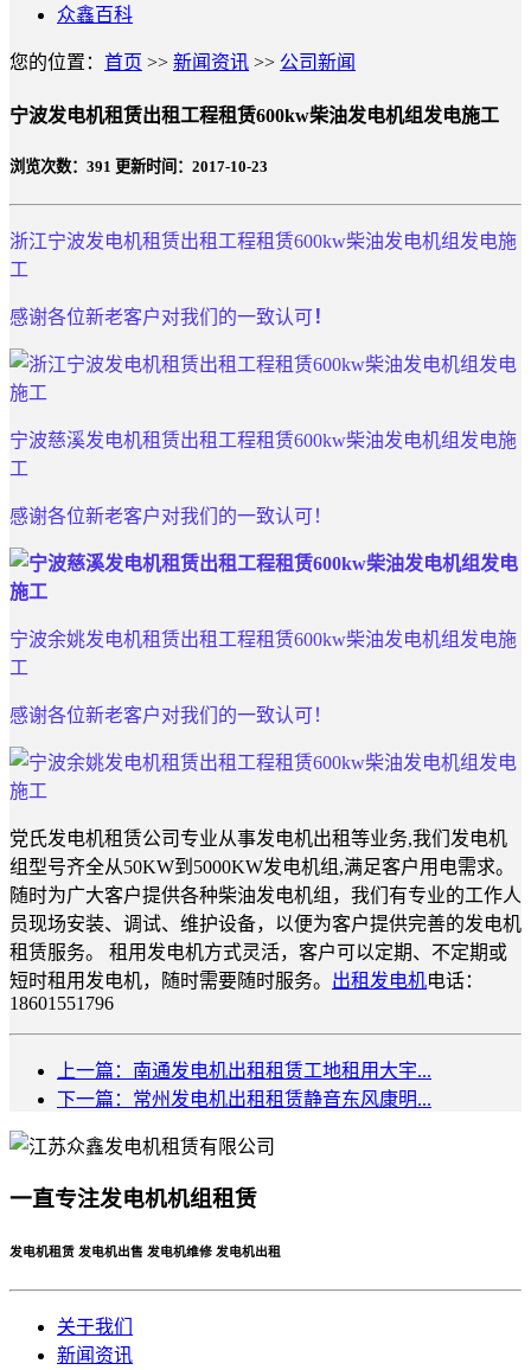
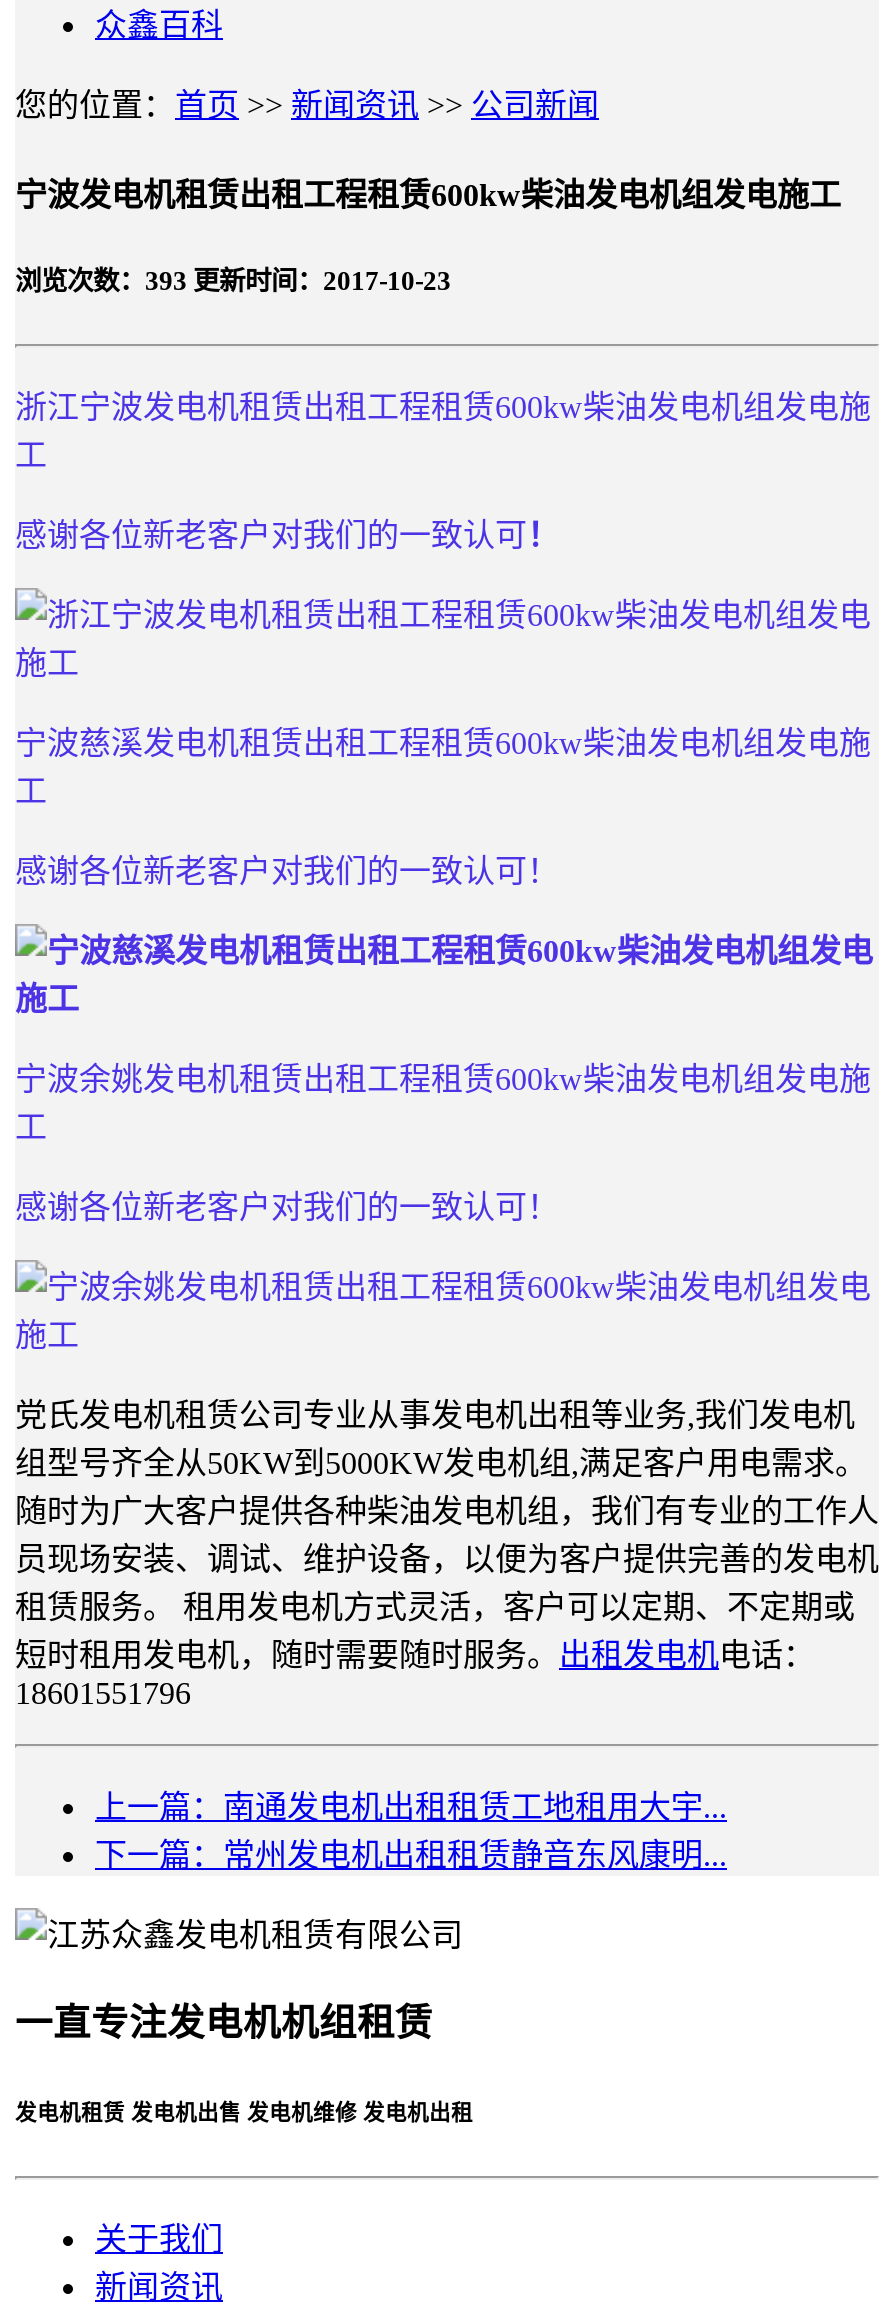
- 浏览次数：391更新时间：2017-10-23
+ 浏览次数：393更新时间：2017-10-23
